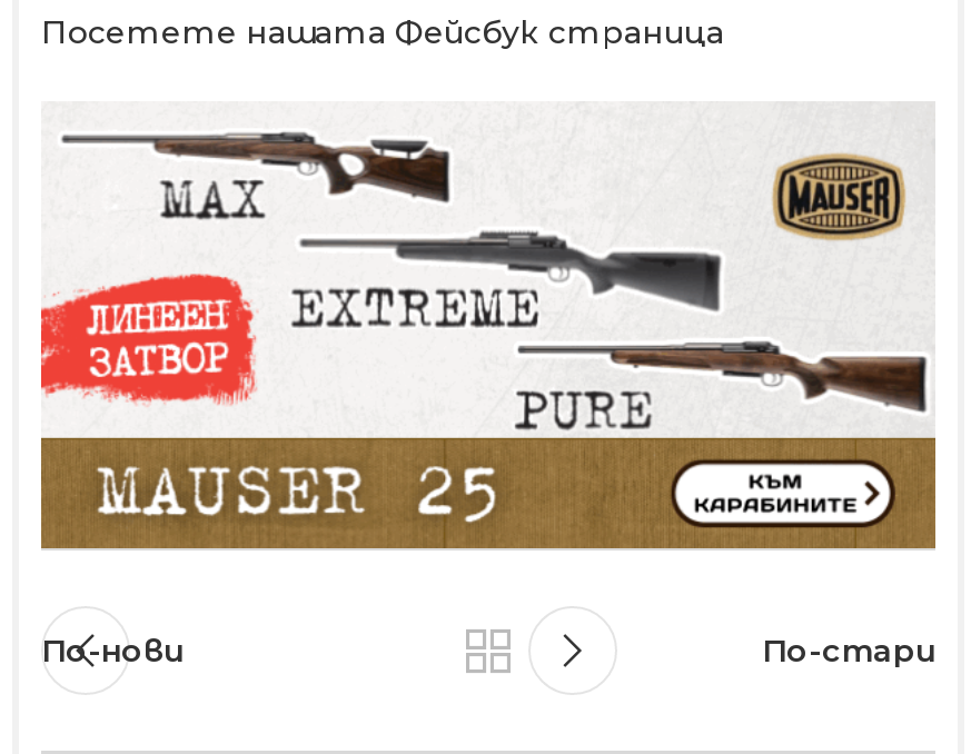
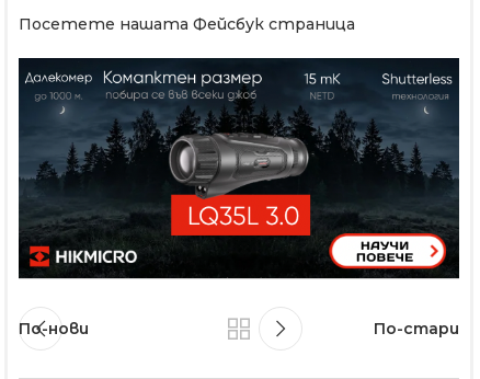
- [image]
+ [image]
